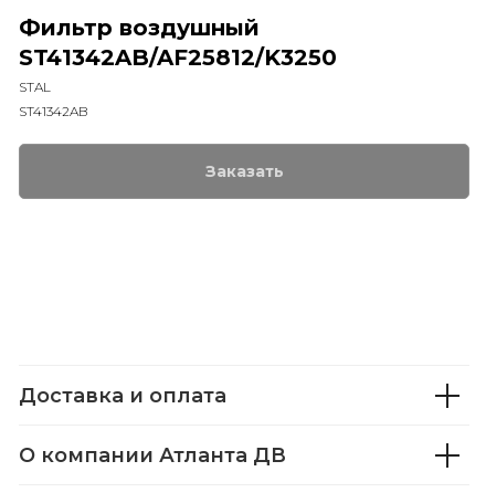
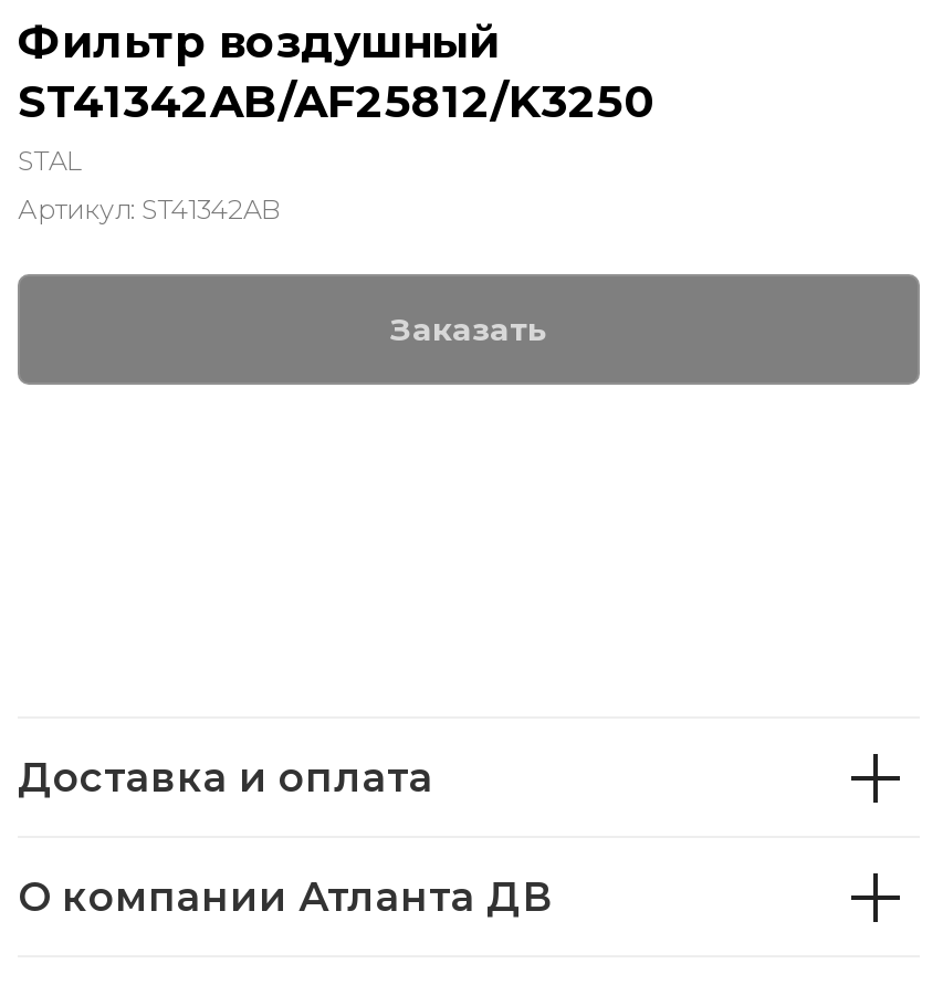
- ST41342AB
+ Артикул: ST41342AB
